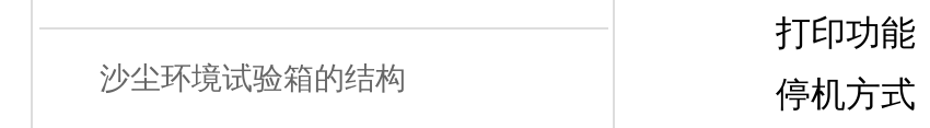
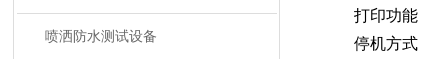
- 沙尘环境试验箱的结构
+ 喷洒防水测试设备
